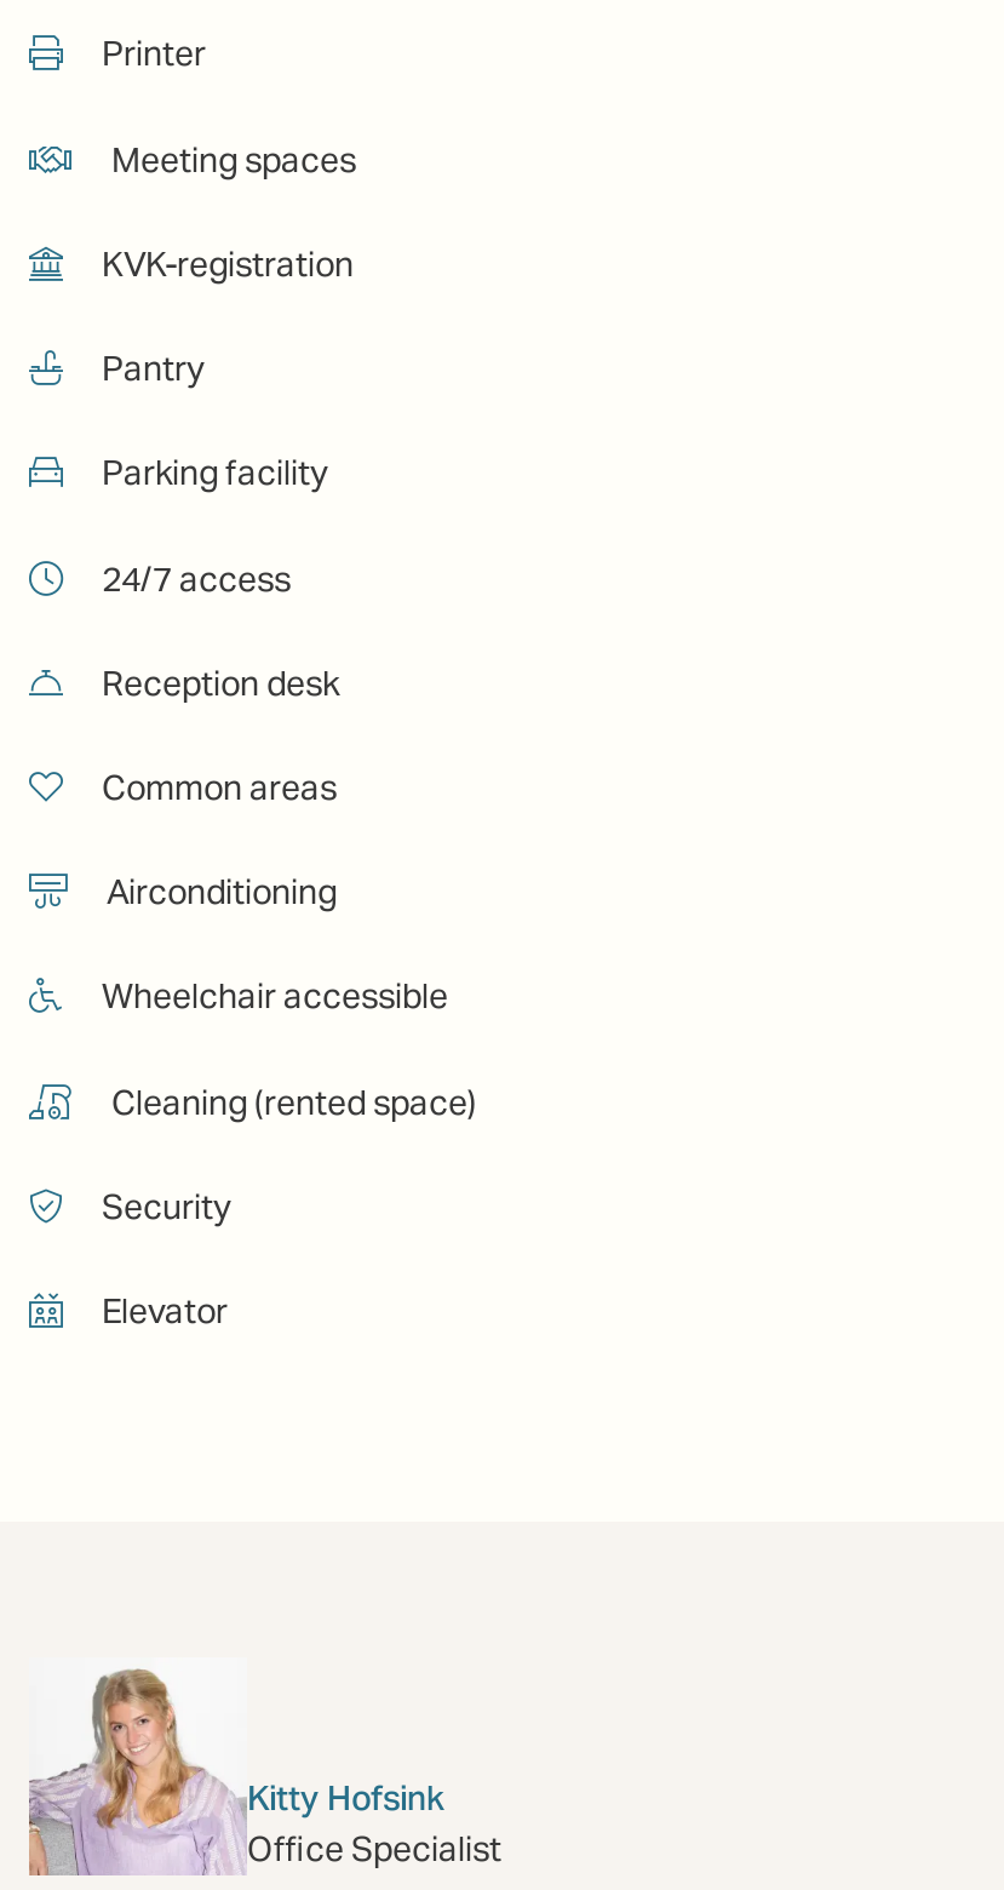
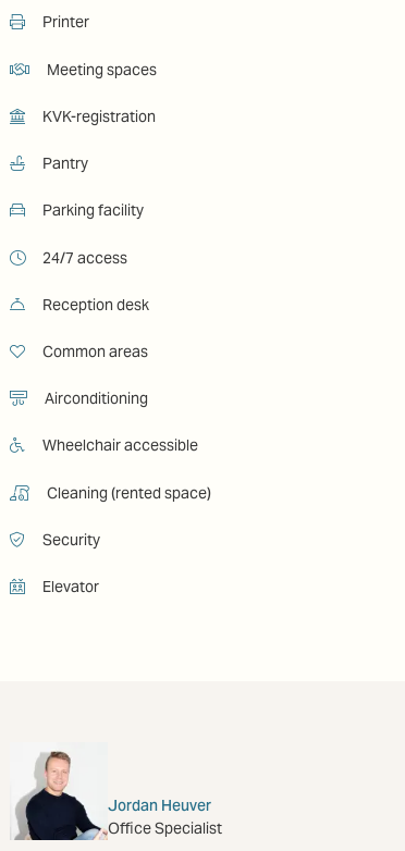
- [image]
- Kitty Hofsink
+ [image]
+ Jordan Heuver
